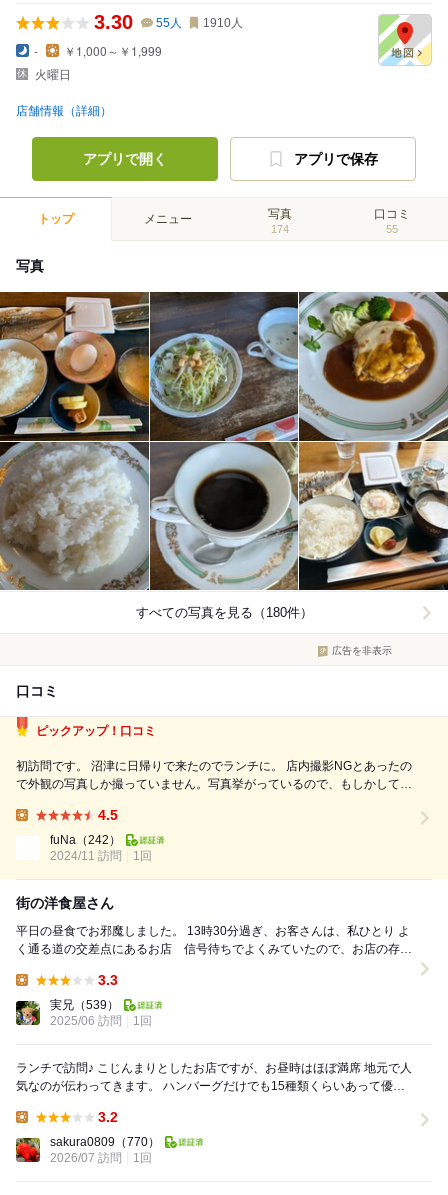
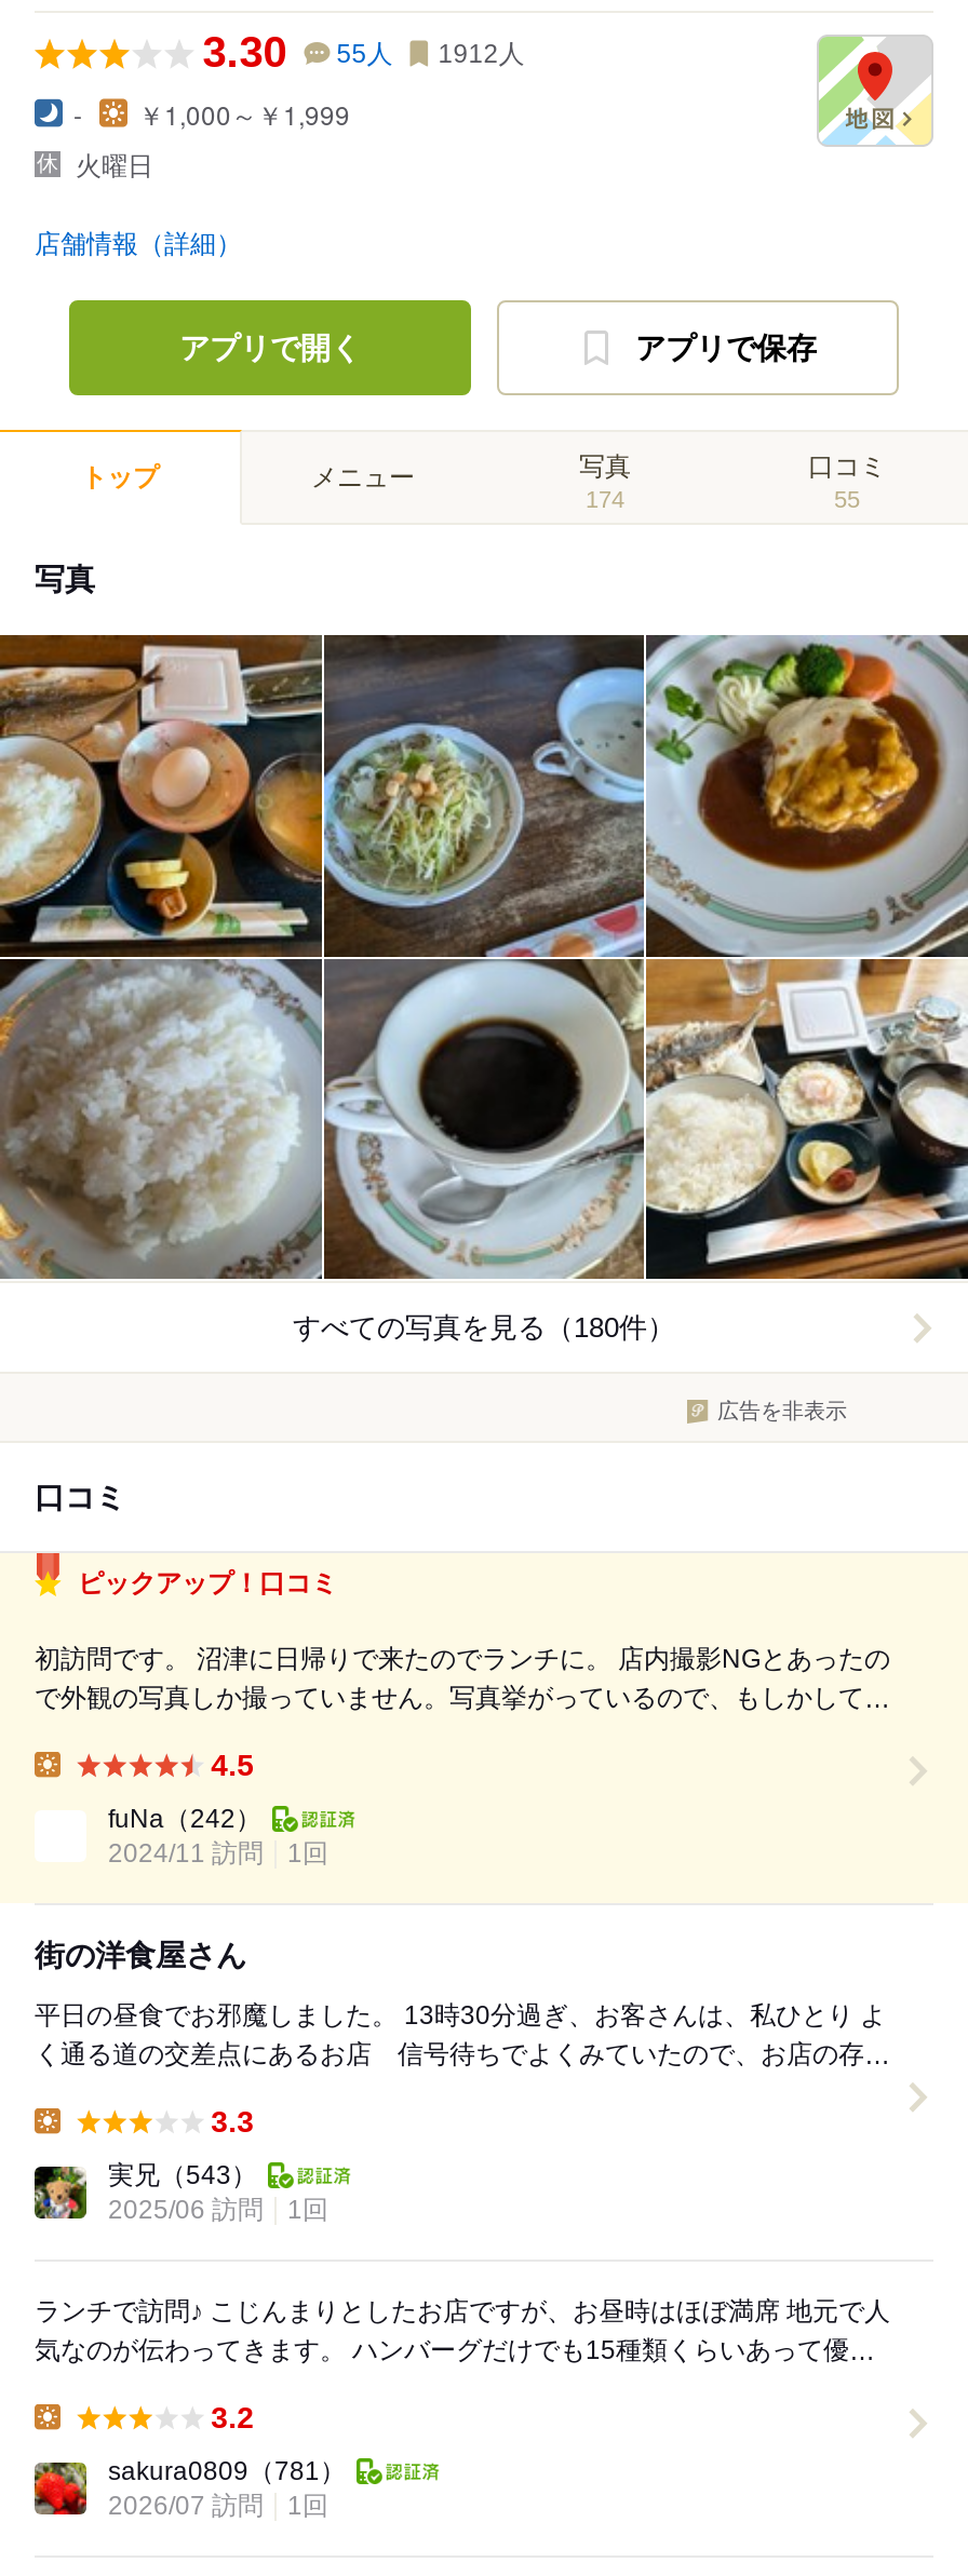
- 3.30 55人 1910人
+ 3.30 55人 1912人

- 実兄（539）
+ 実兄（543）

- sakura0809（770）
+ sakura0809（781）
